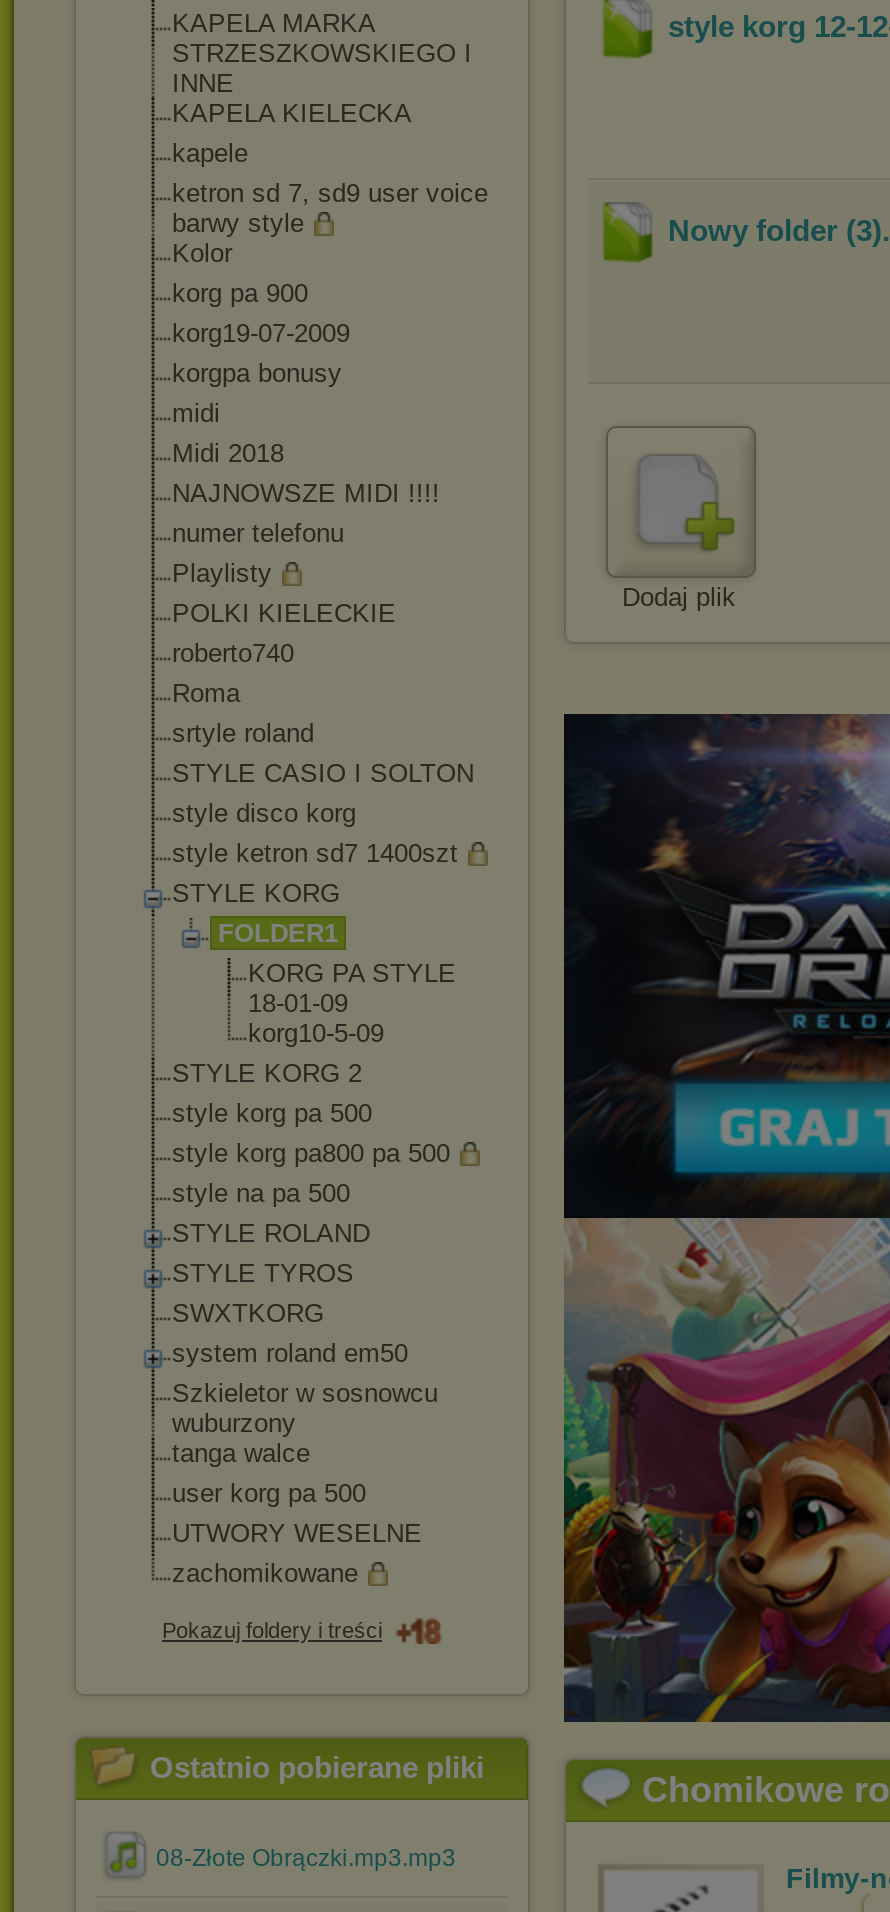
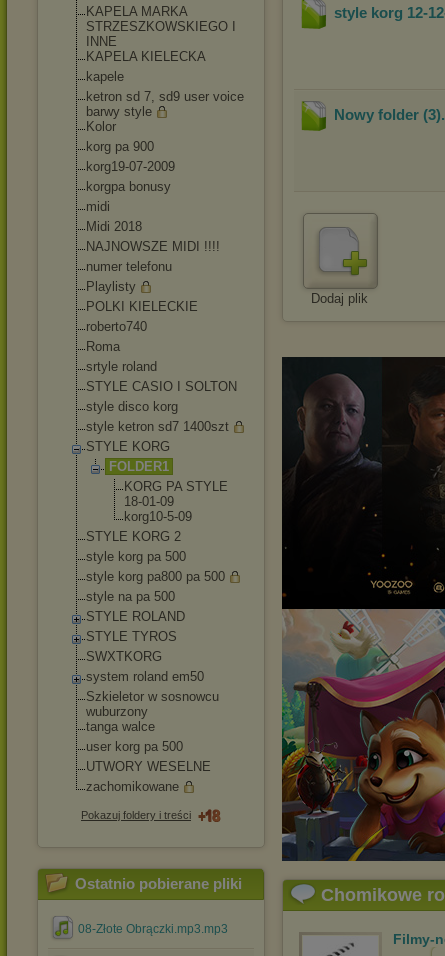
- [image]
+ [image]
